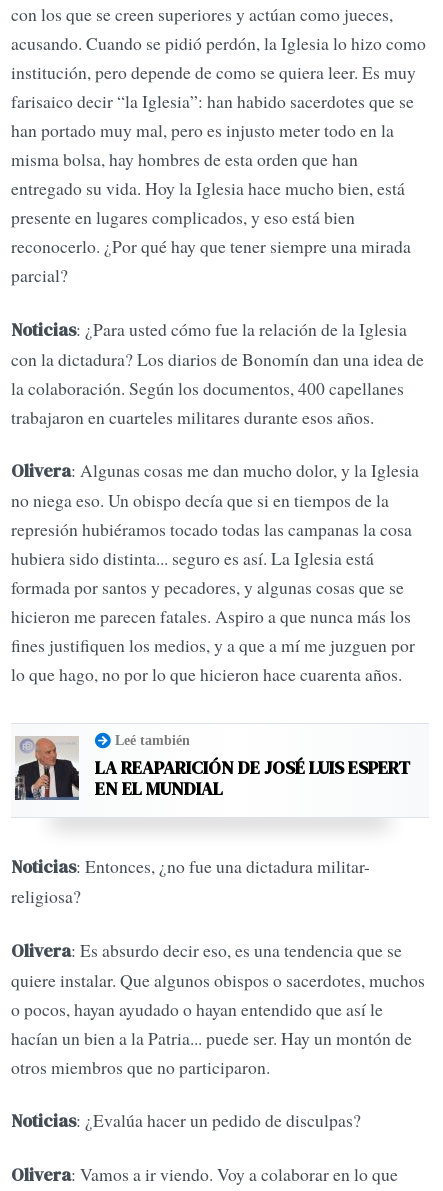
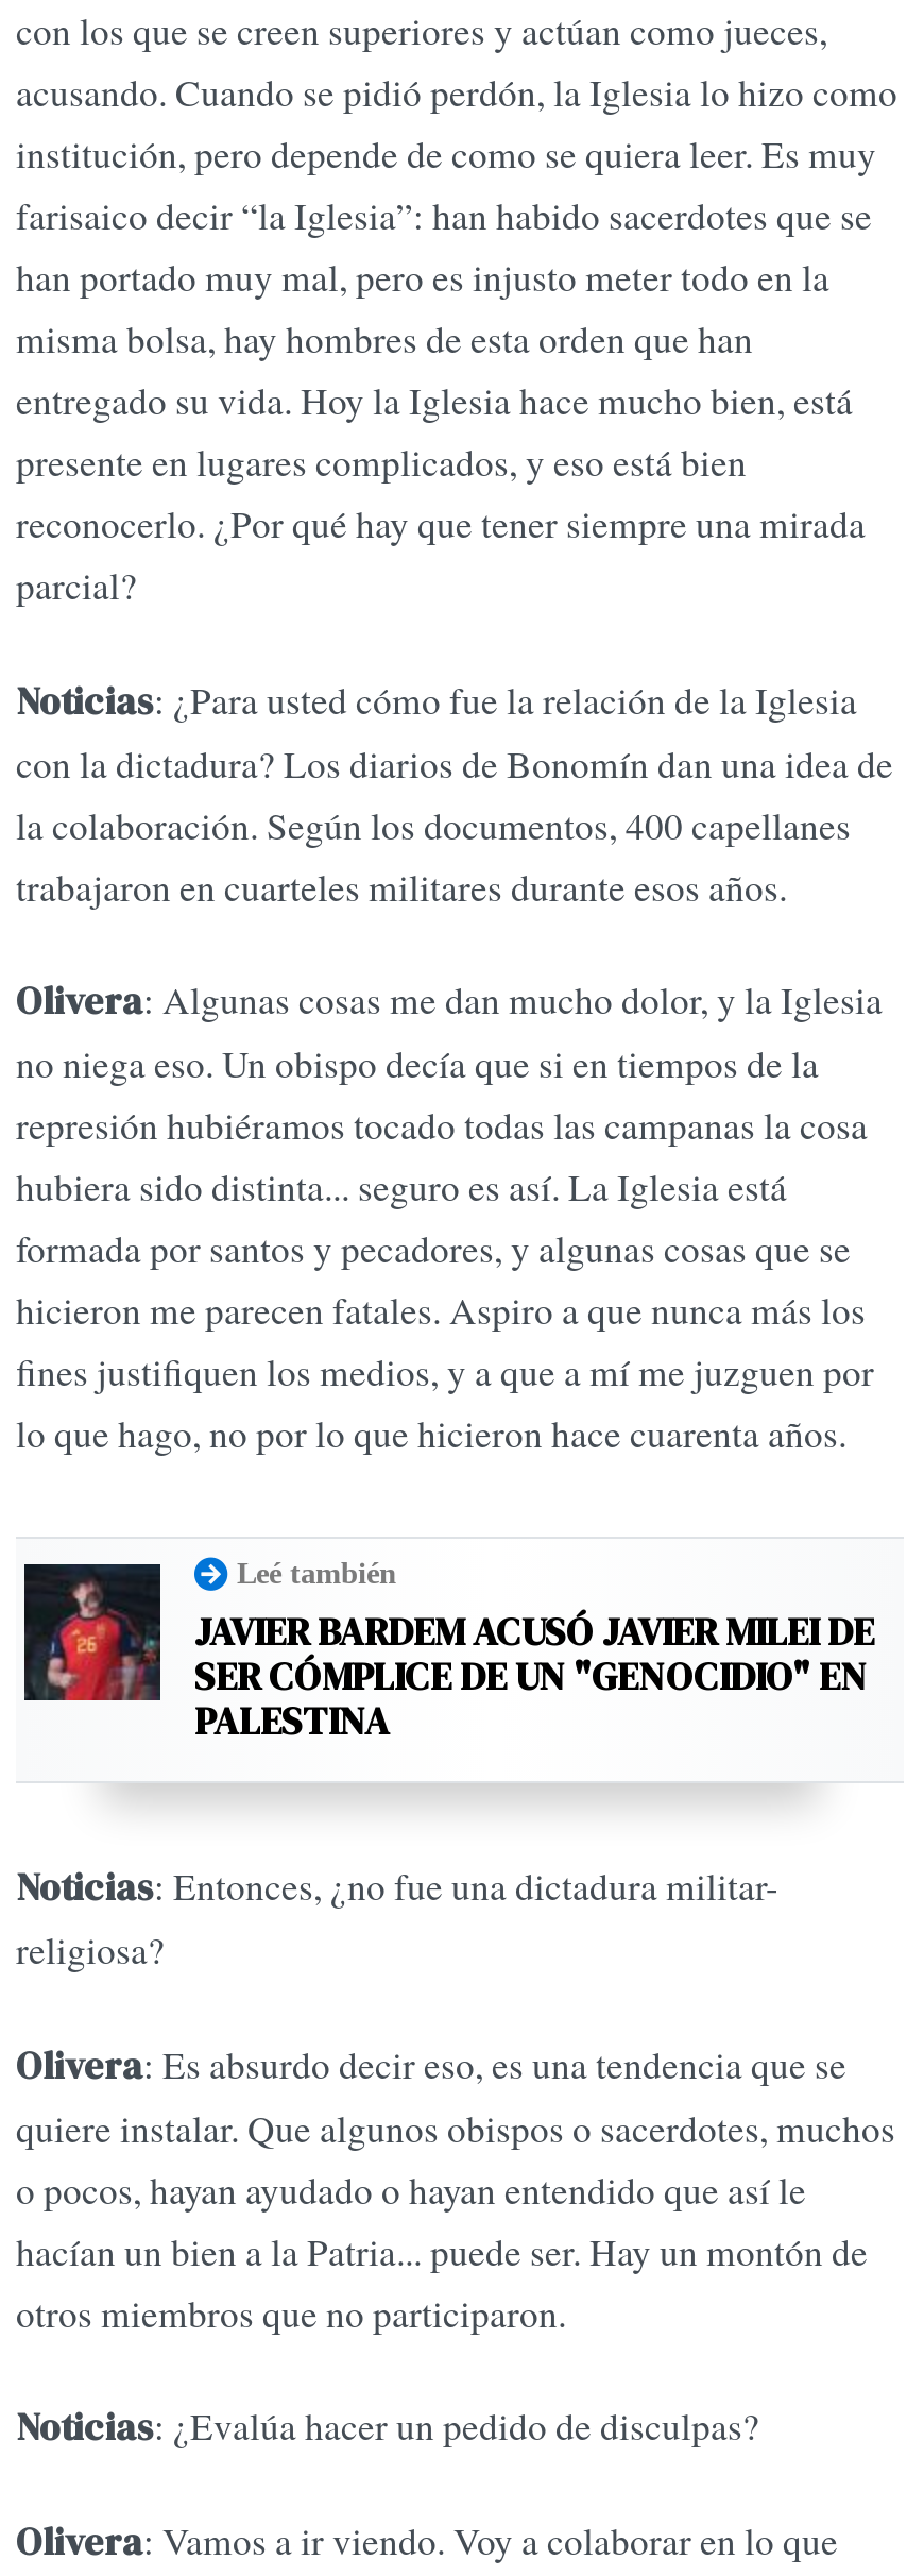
- [image]
- LA REAPARICIÓN DE JOSÉ LUIS ESPERT
- EN EL MUNDIAL
+ [image]
+ JAVIER BARDEM ACUSÓ JAVIER MILEI DE
+ SER CÓMPLICE DE UN "GENOCIDIO" EN
+ PALESTINA
